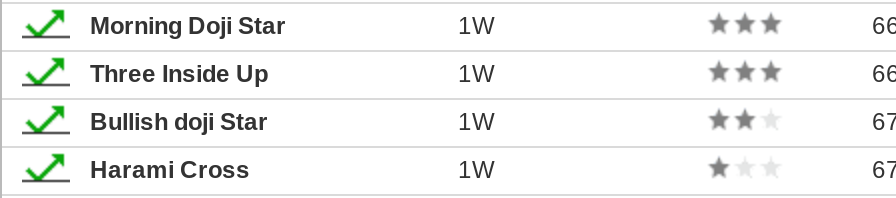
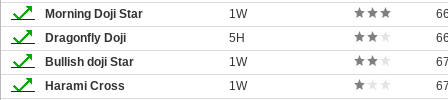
- Three Inside Up
- 1W
+ Dragonfly Doji
+ 5H
